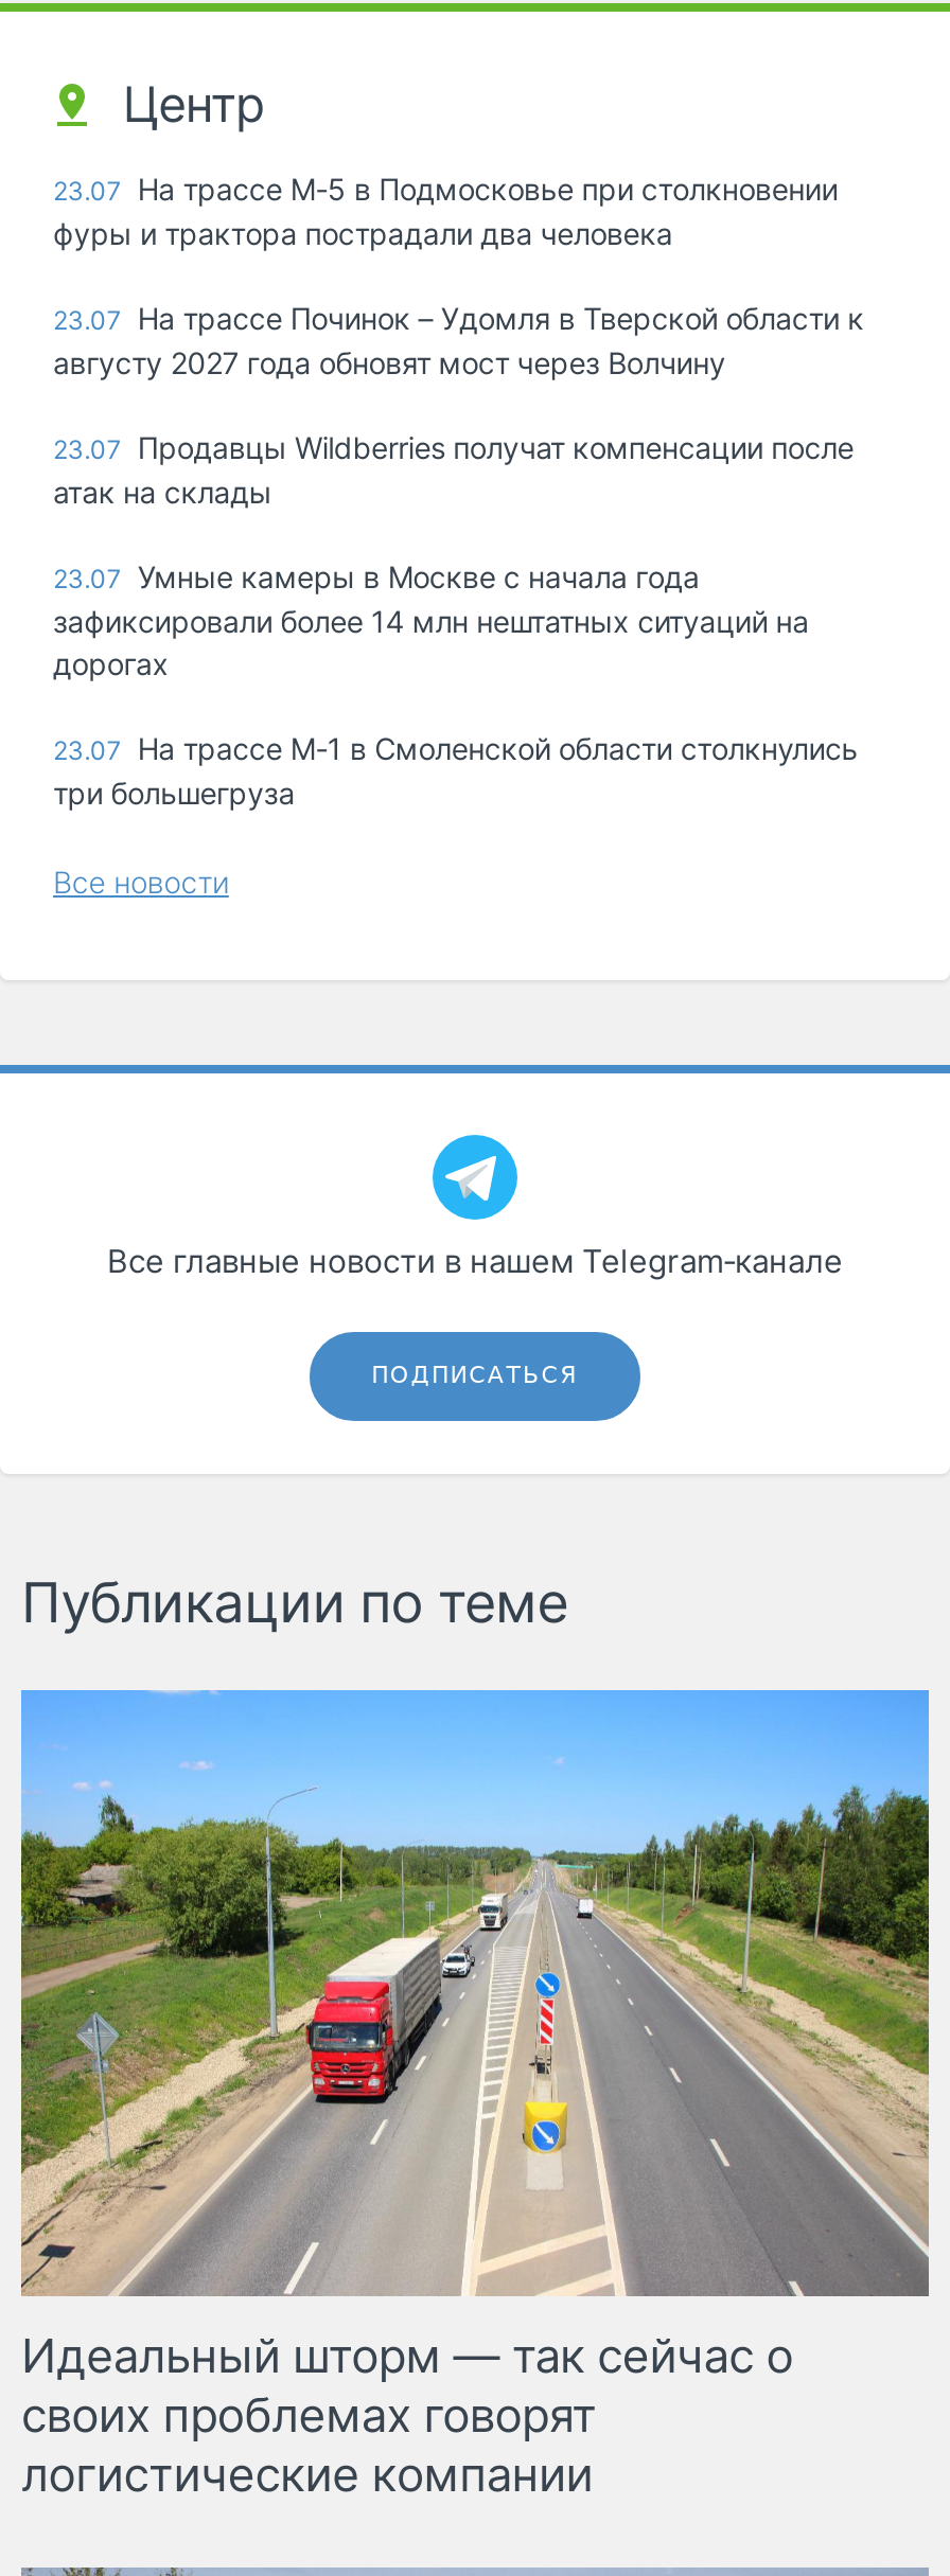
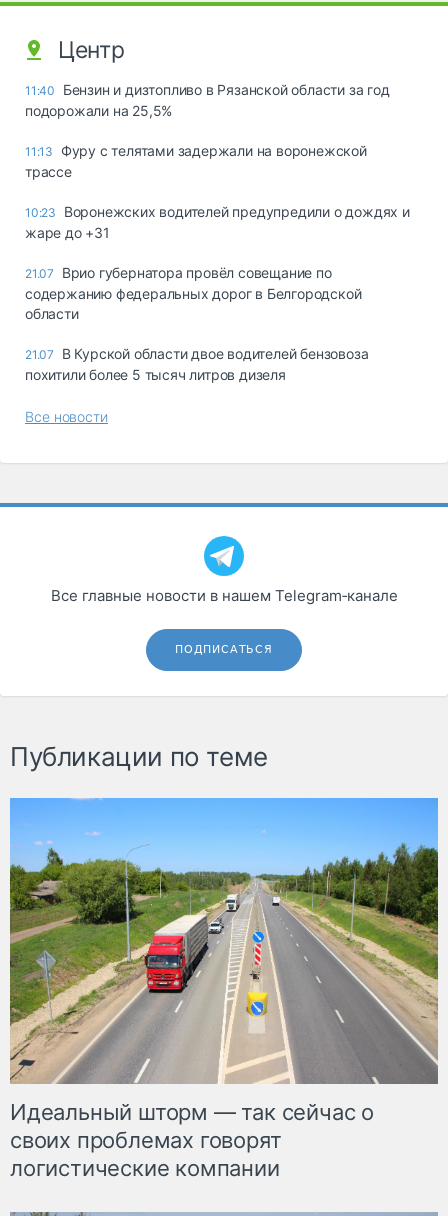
- 23.07 На трассе М-5 в Подмосковье при столкновении
- фуры и трактора пострадали два человека
+ 11:40 Бензин и дизтопливо в Рязанской области за год
+ подорожали на 25,5%

- 23.07 На трассе Починок – Удомля в Тверской области к
- августу 2027 года обновят мост через Волчину
+ 11:13 Фуру с телятами задержали на воронежской
+ трассе

- 23.07 Продавцы Wildberries получат компенсации после
- атак на склады
+ 10:23 Воронежских водителей предупредили о дождях и
+ жаре до +31

- 23.07 Умные камеры в Москве с начала года
- зафиксировали более 14 млн нештатных ситуаций на
- дорогах
+ 21.07 Врио губернатора провёл совещание по
+ содержанию федеральных дорог в Белгородской
+ области

- 23.07 На трассе М-1 в Смоленской области столкнулись
- три большегруза
+ 21.07 В Курской области двое водителей бензовоза
+ похитили более 5 тысяч литров дизеля
